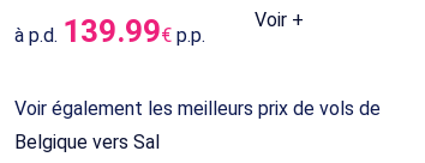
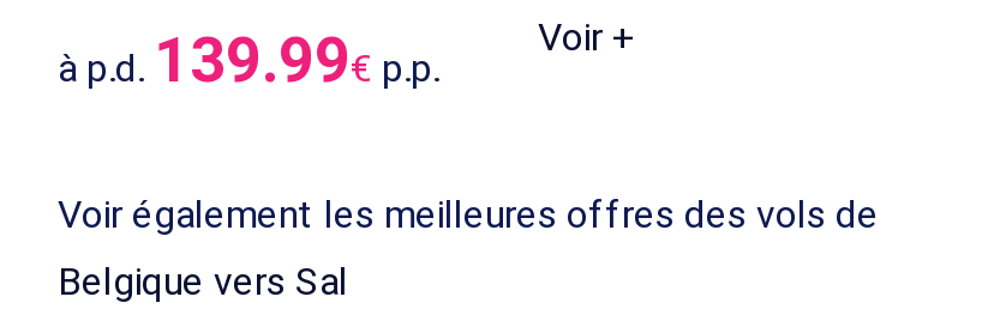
- Voir également les meilleurs prix de vols de
+ Voir également les meilleures offres des vols de
